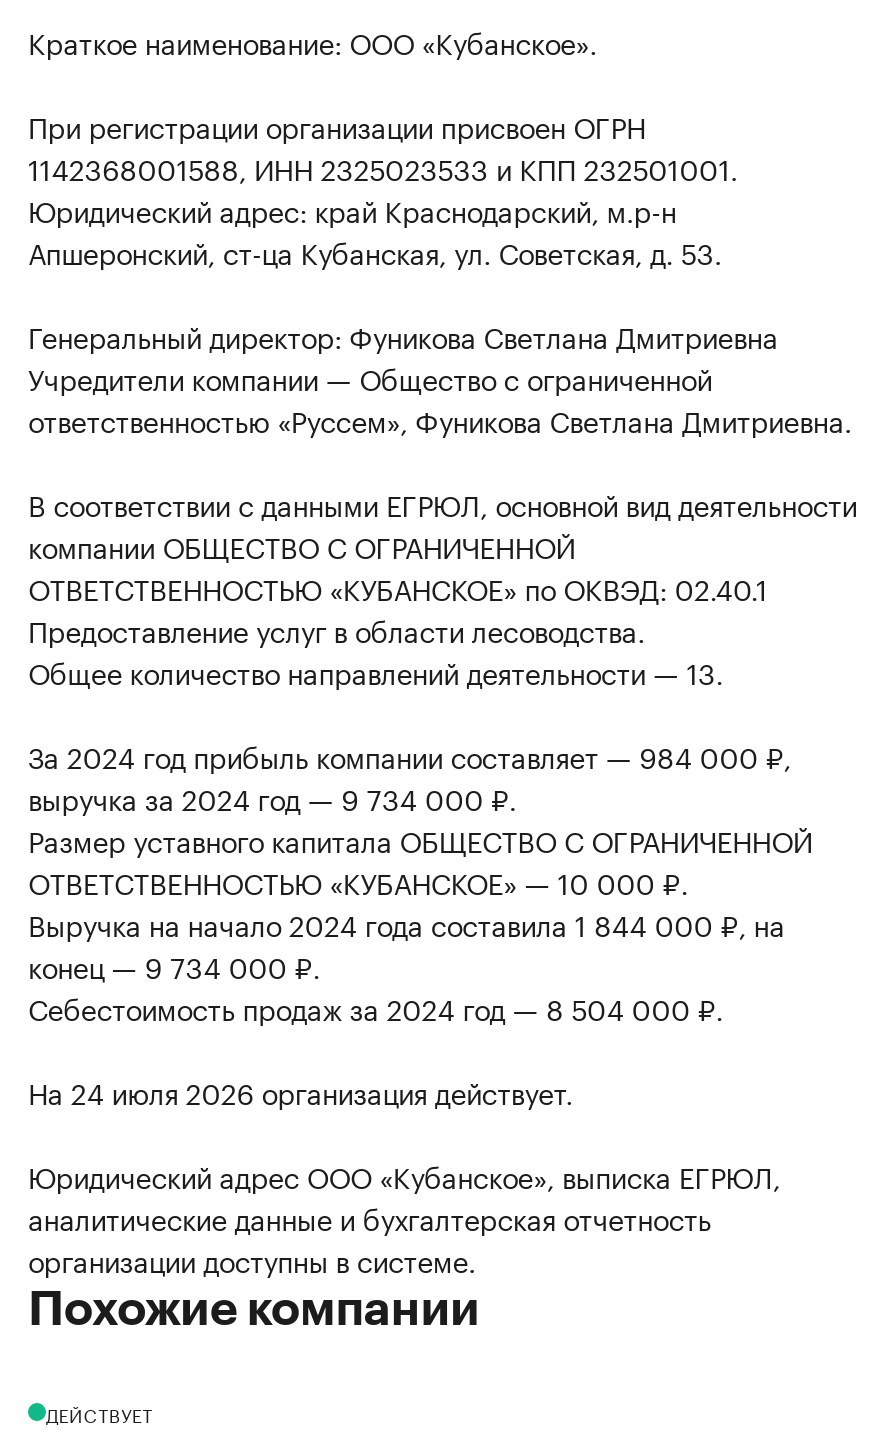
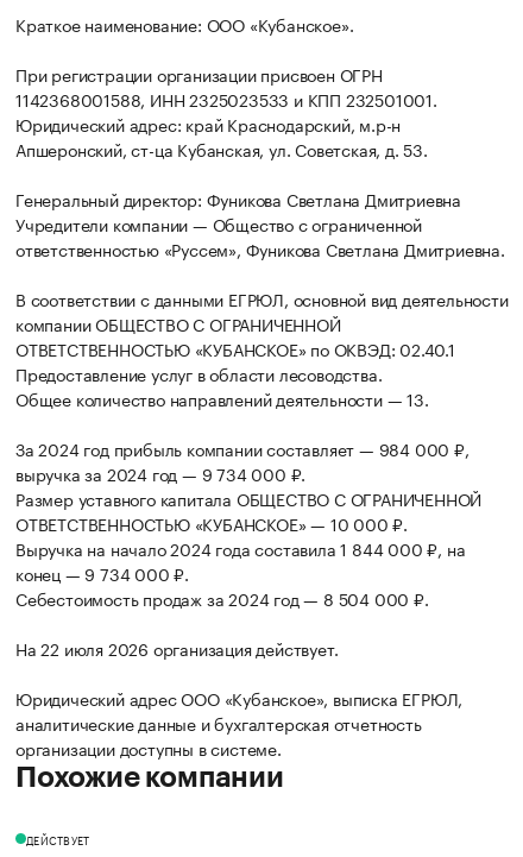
- На 24 июля 2026 организация действует.
+ На 22 июля 2026 организация действует.
